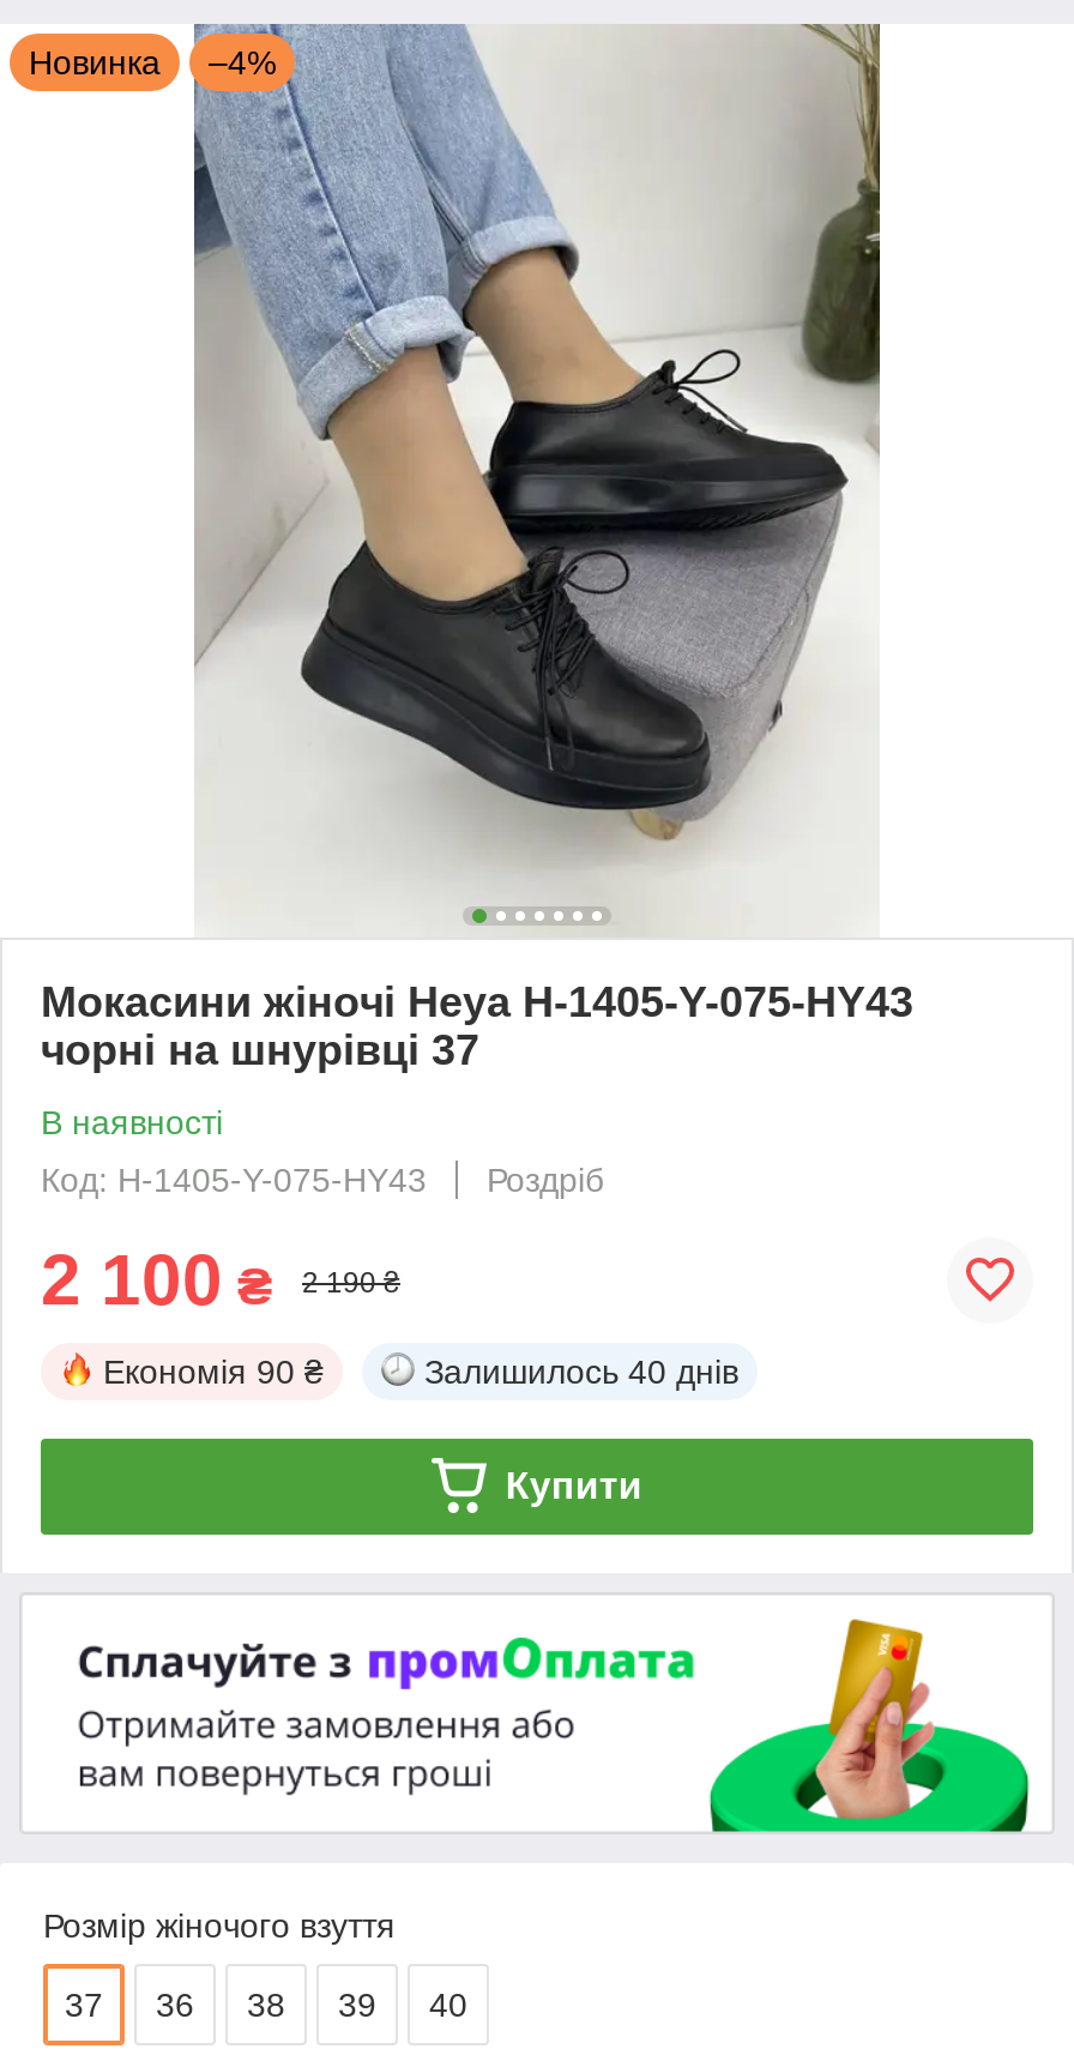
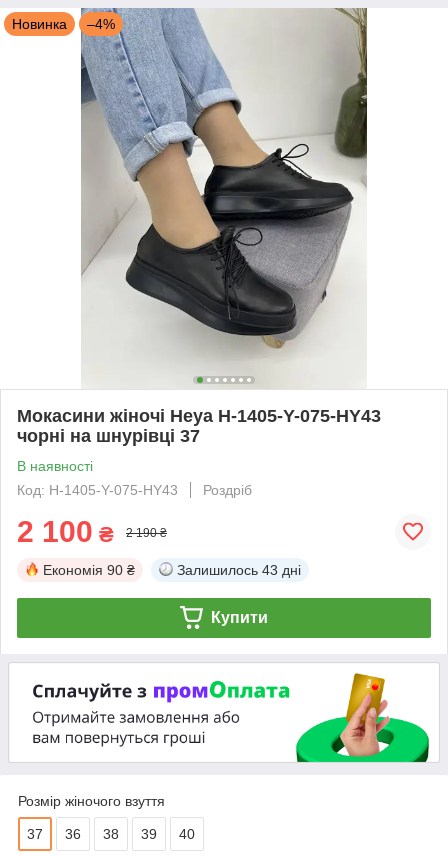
- Залишилось 40 днів
+ Залишилось 43 дні
